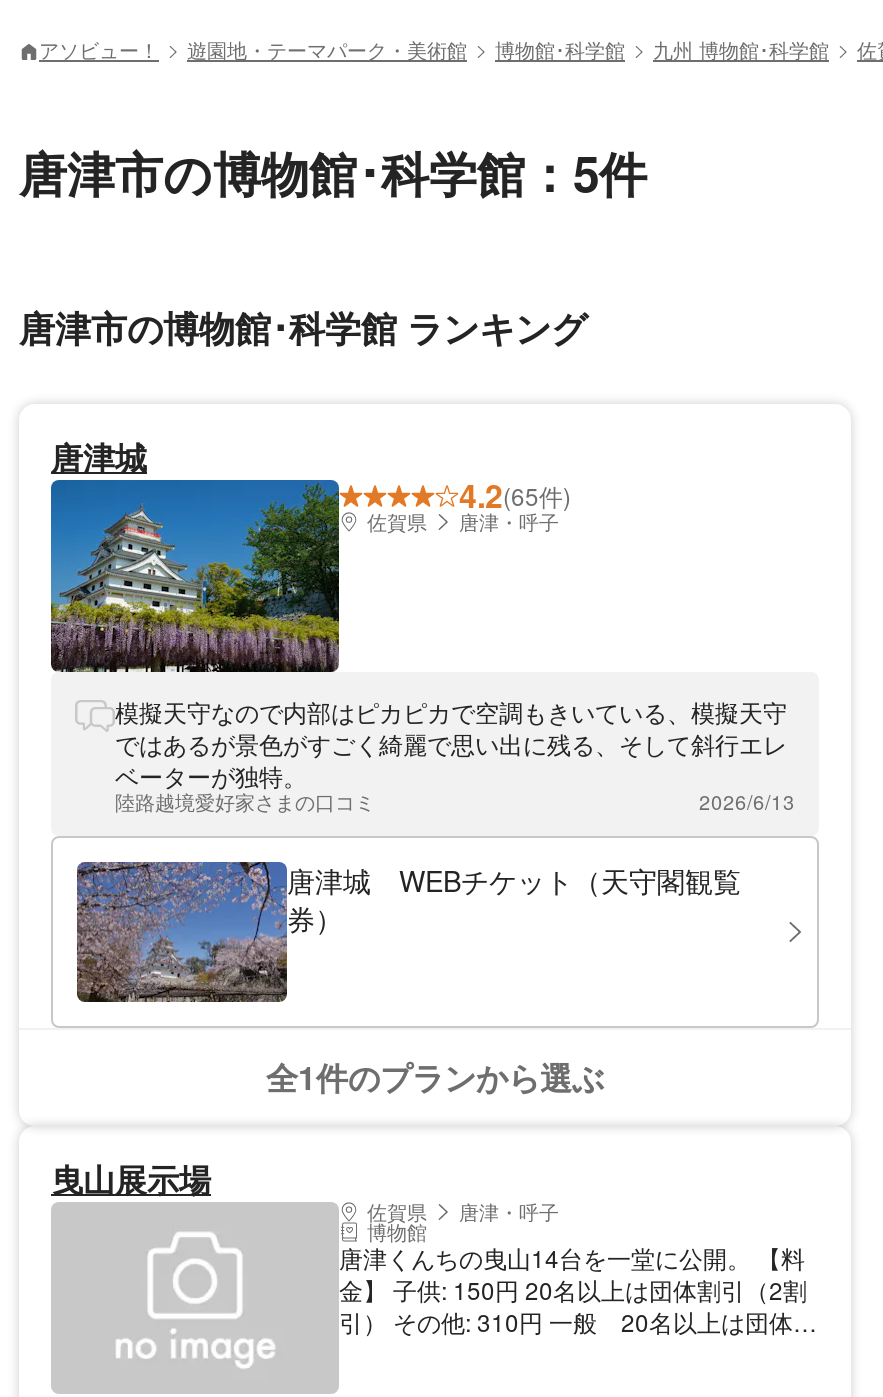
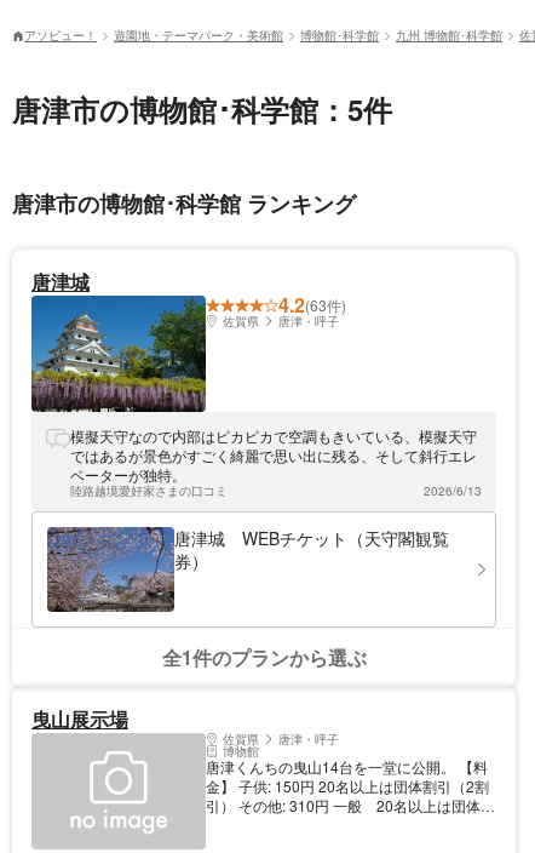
- 4.2(65件)
+ 4.2(63件)
